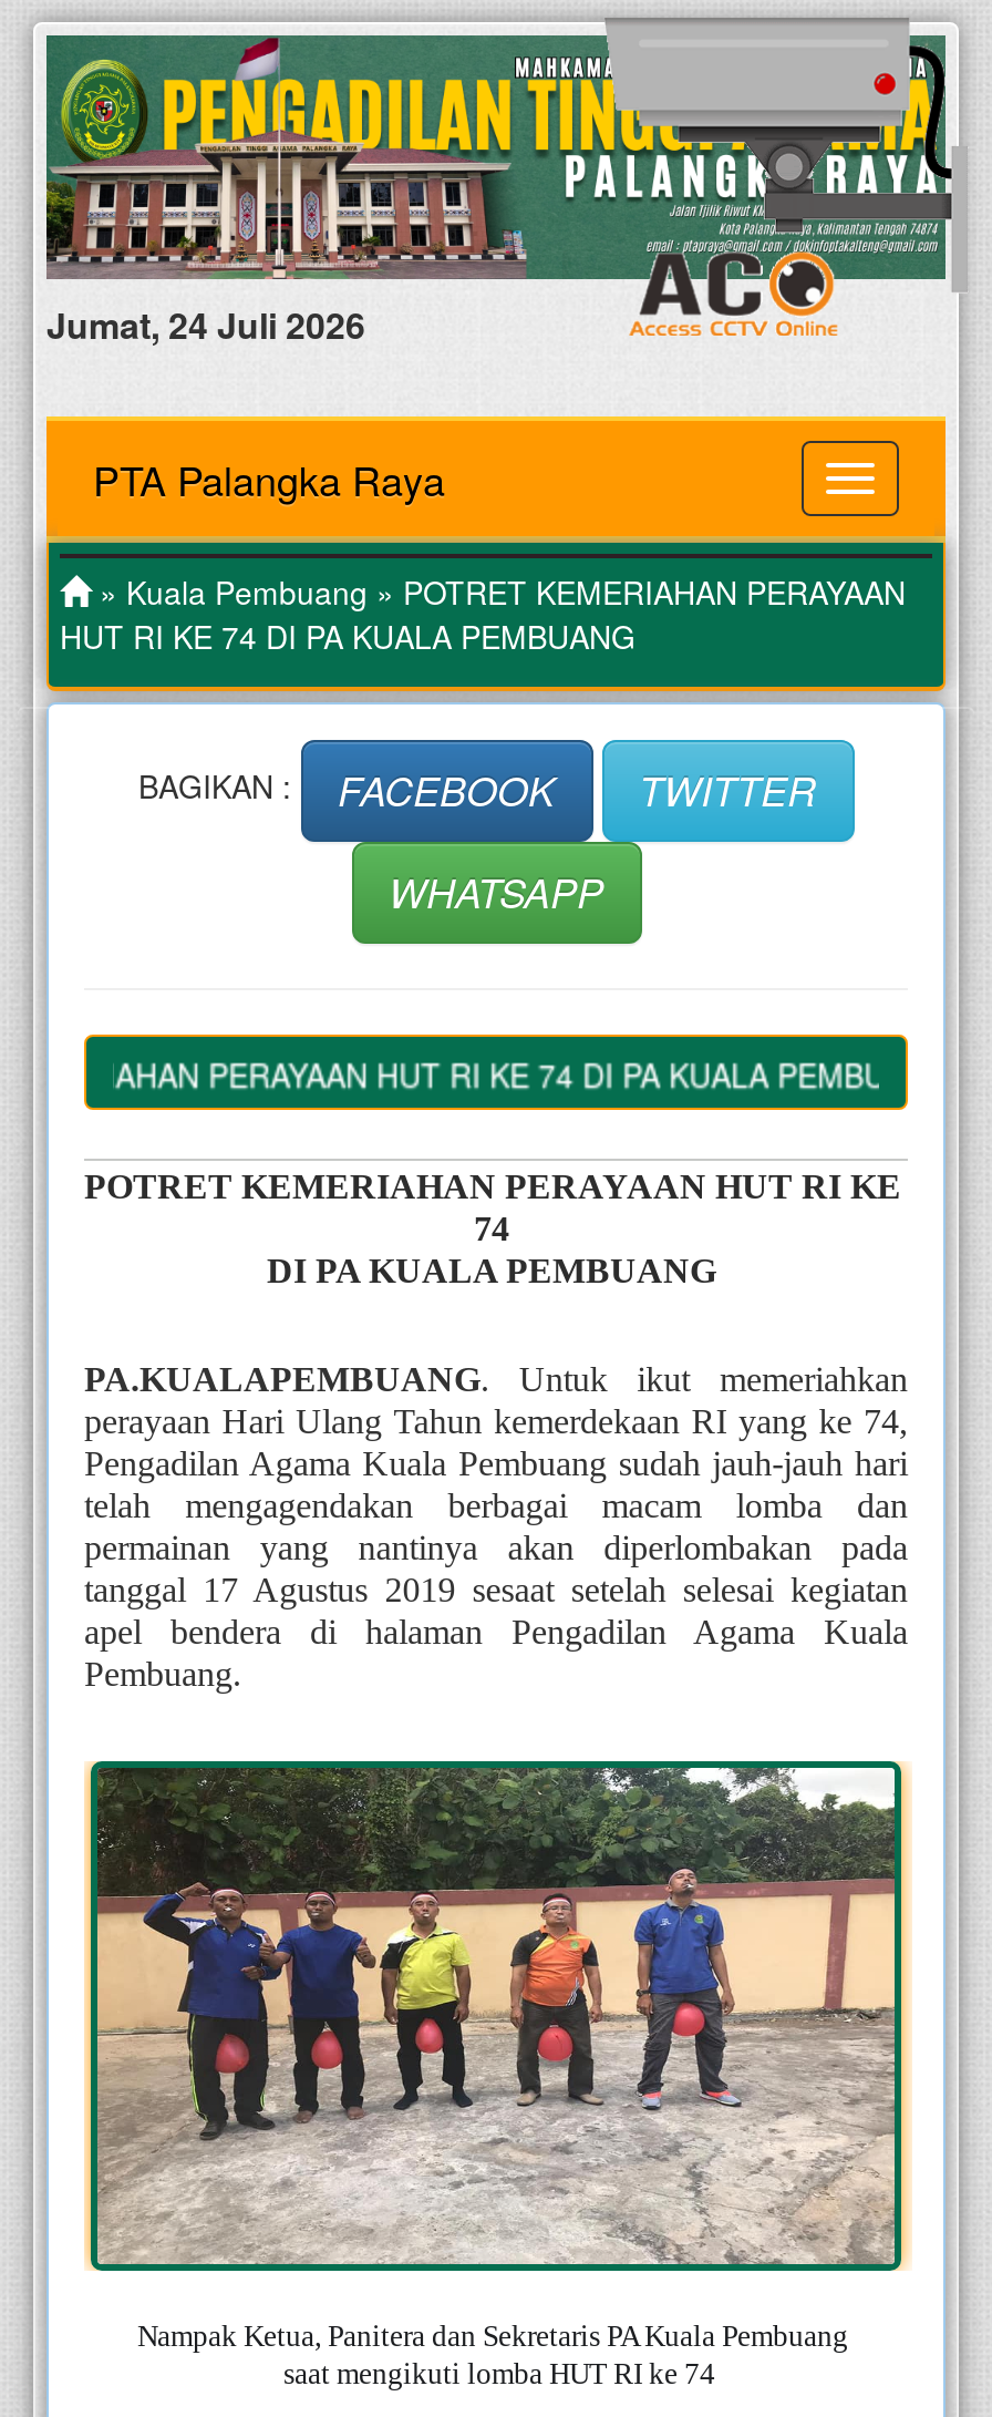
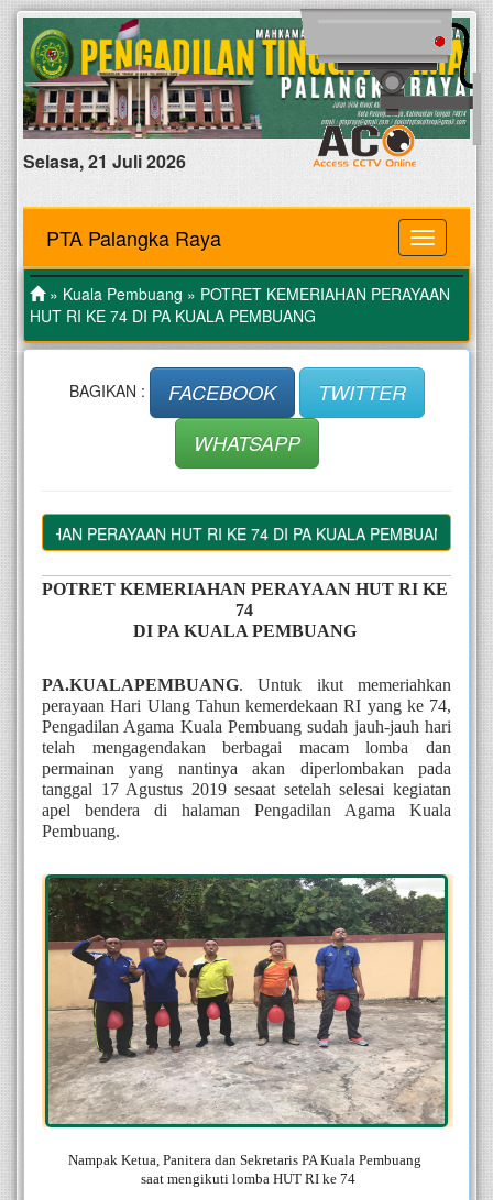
- Jumat, 24 Juli 2026
+ Selasa, 21 Juli 2026
